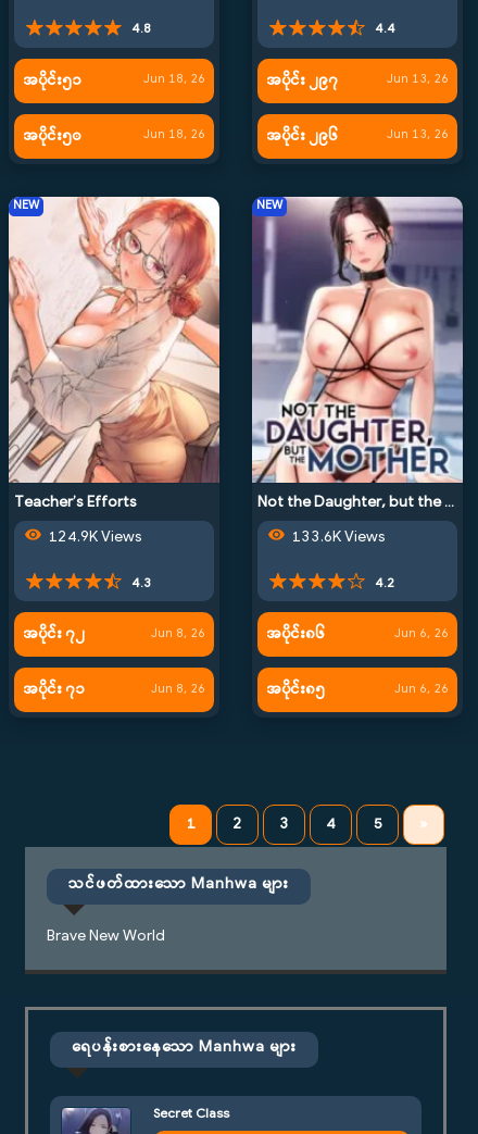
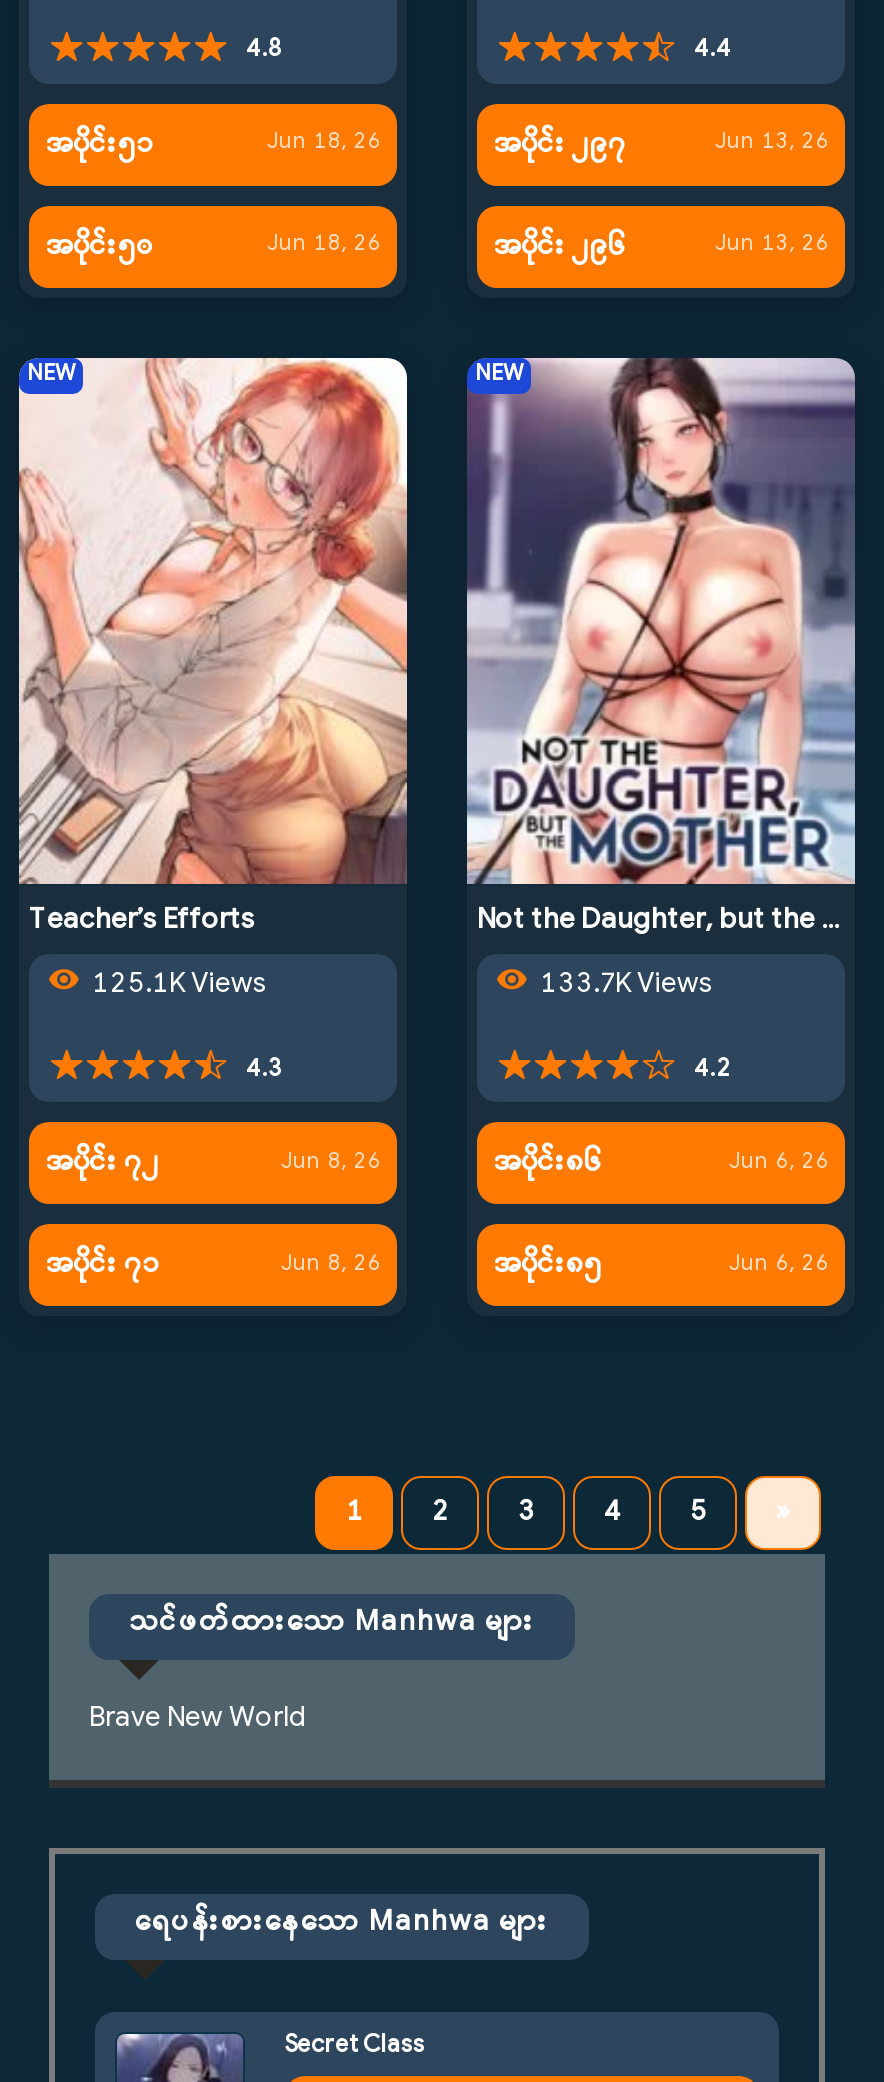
- 124.9K Views
+ 125.1K Views

- 133.6K Views
+ 133.7K Views
